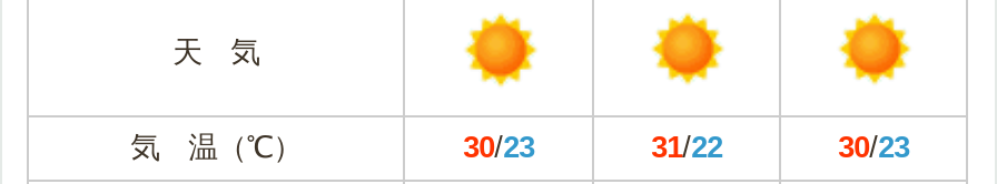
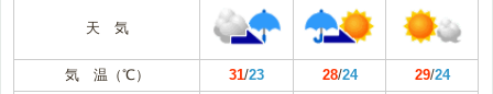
- [image]
- 30/23
+ [image]
+ 31/23

- [image]
- 31/22
+ [image]
+ 28/24

- [image]
- 30/23
+ [image]
+ 29/24
